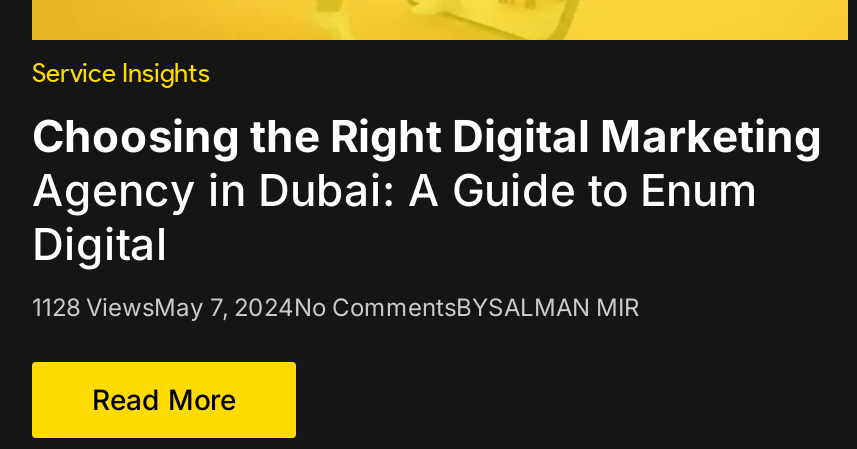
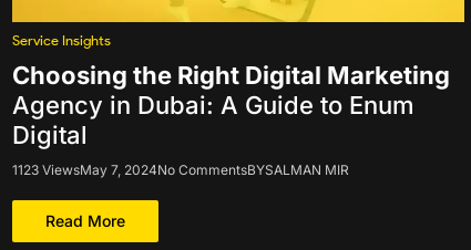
- 1128 ViewsMay 7, 2024No CommentsBYSALMAN MIR
+ 1123 ViewsMay 7, 2024No CommentsBYSALMAN MIR
